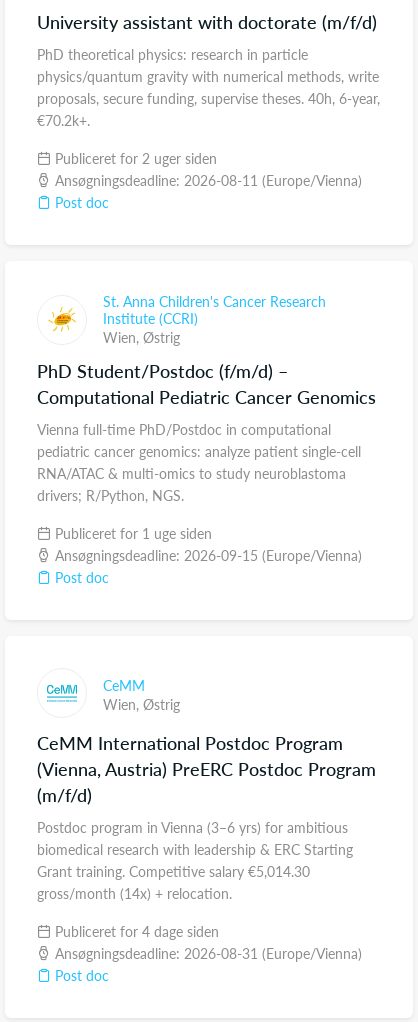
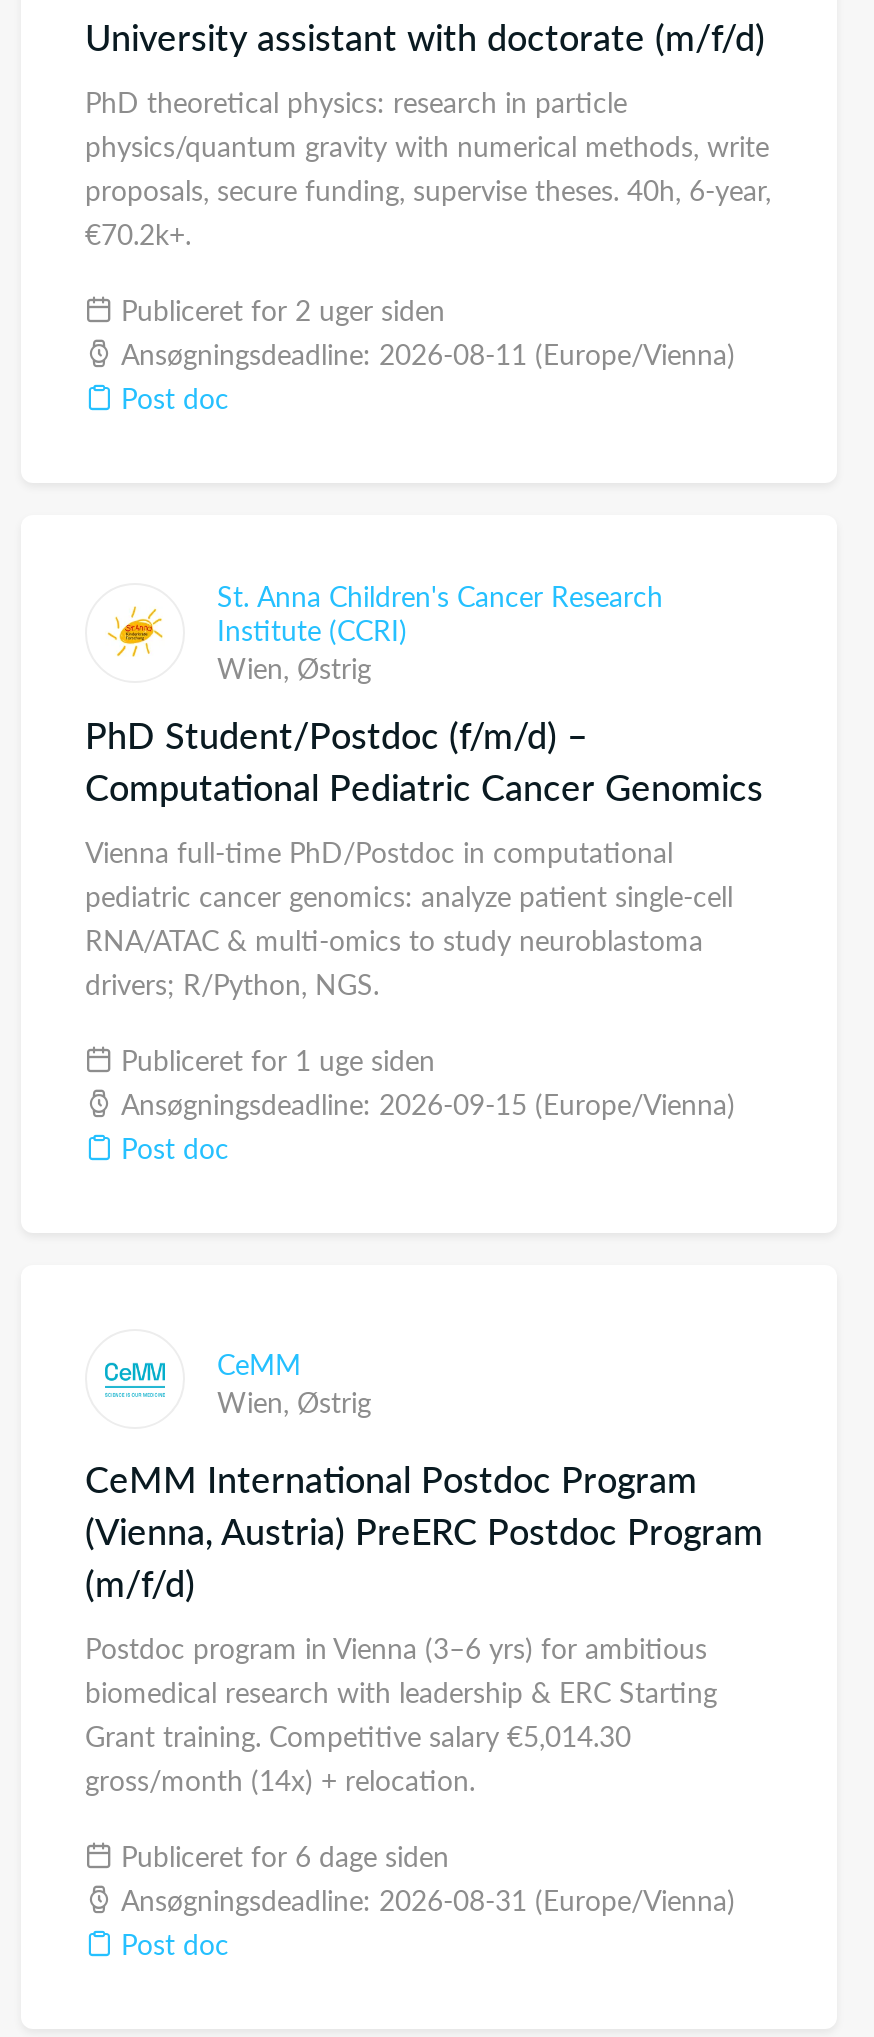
- Publiceret for 4 dage siden
+ Publiceret for 6 dage siden
